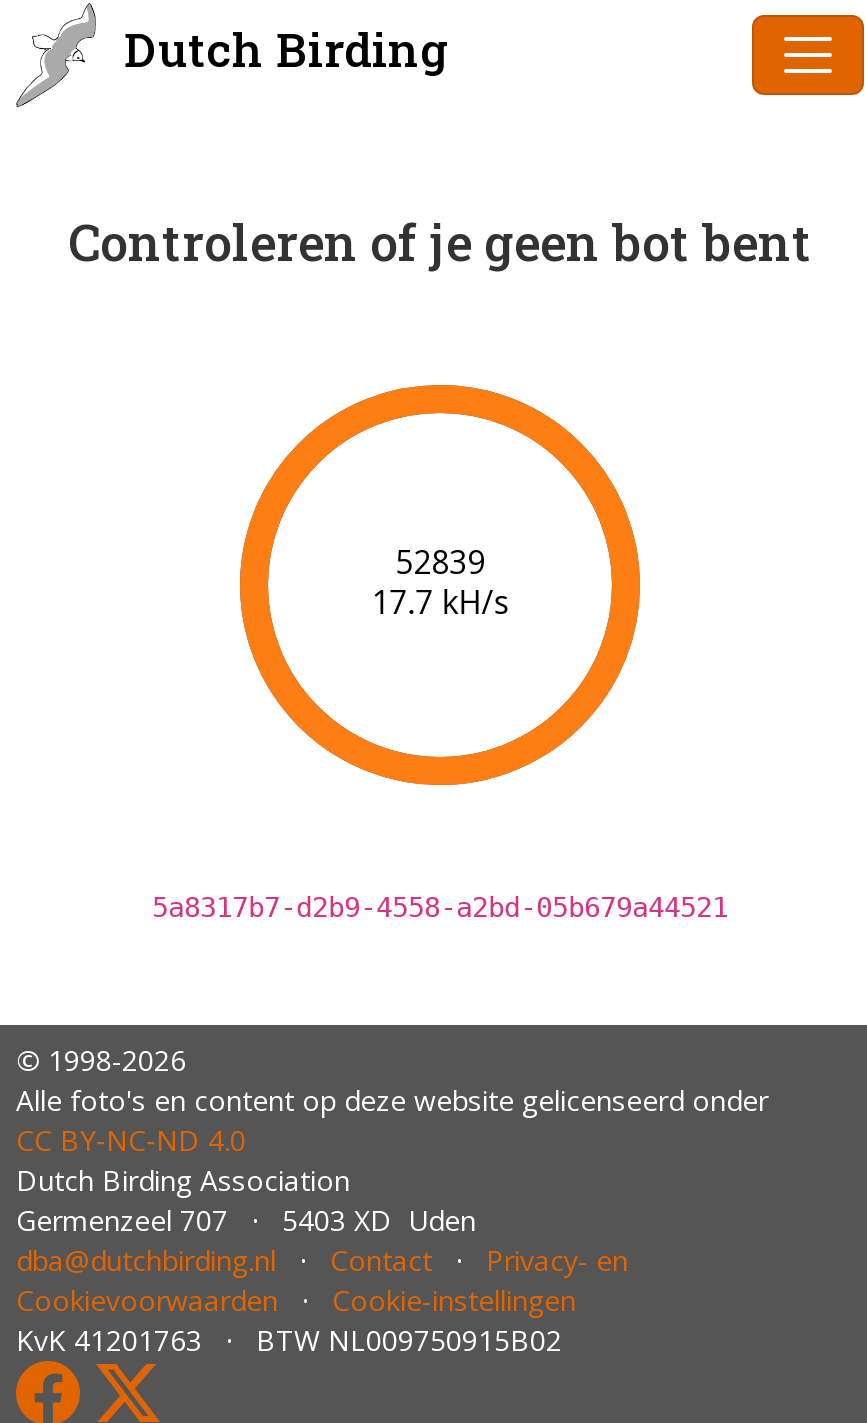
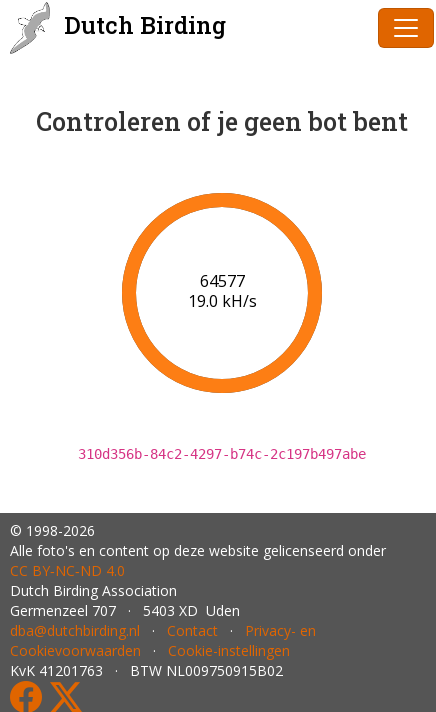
- 52839
- 17.7 kH/s
+ 64577
+ 19.0 kH/s

- 5a8317b7-d2b9-4558-a2bd-05b679a44521
+ 310d356b-84c2-4297-b74c-2c197b497abe
